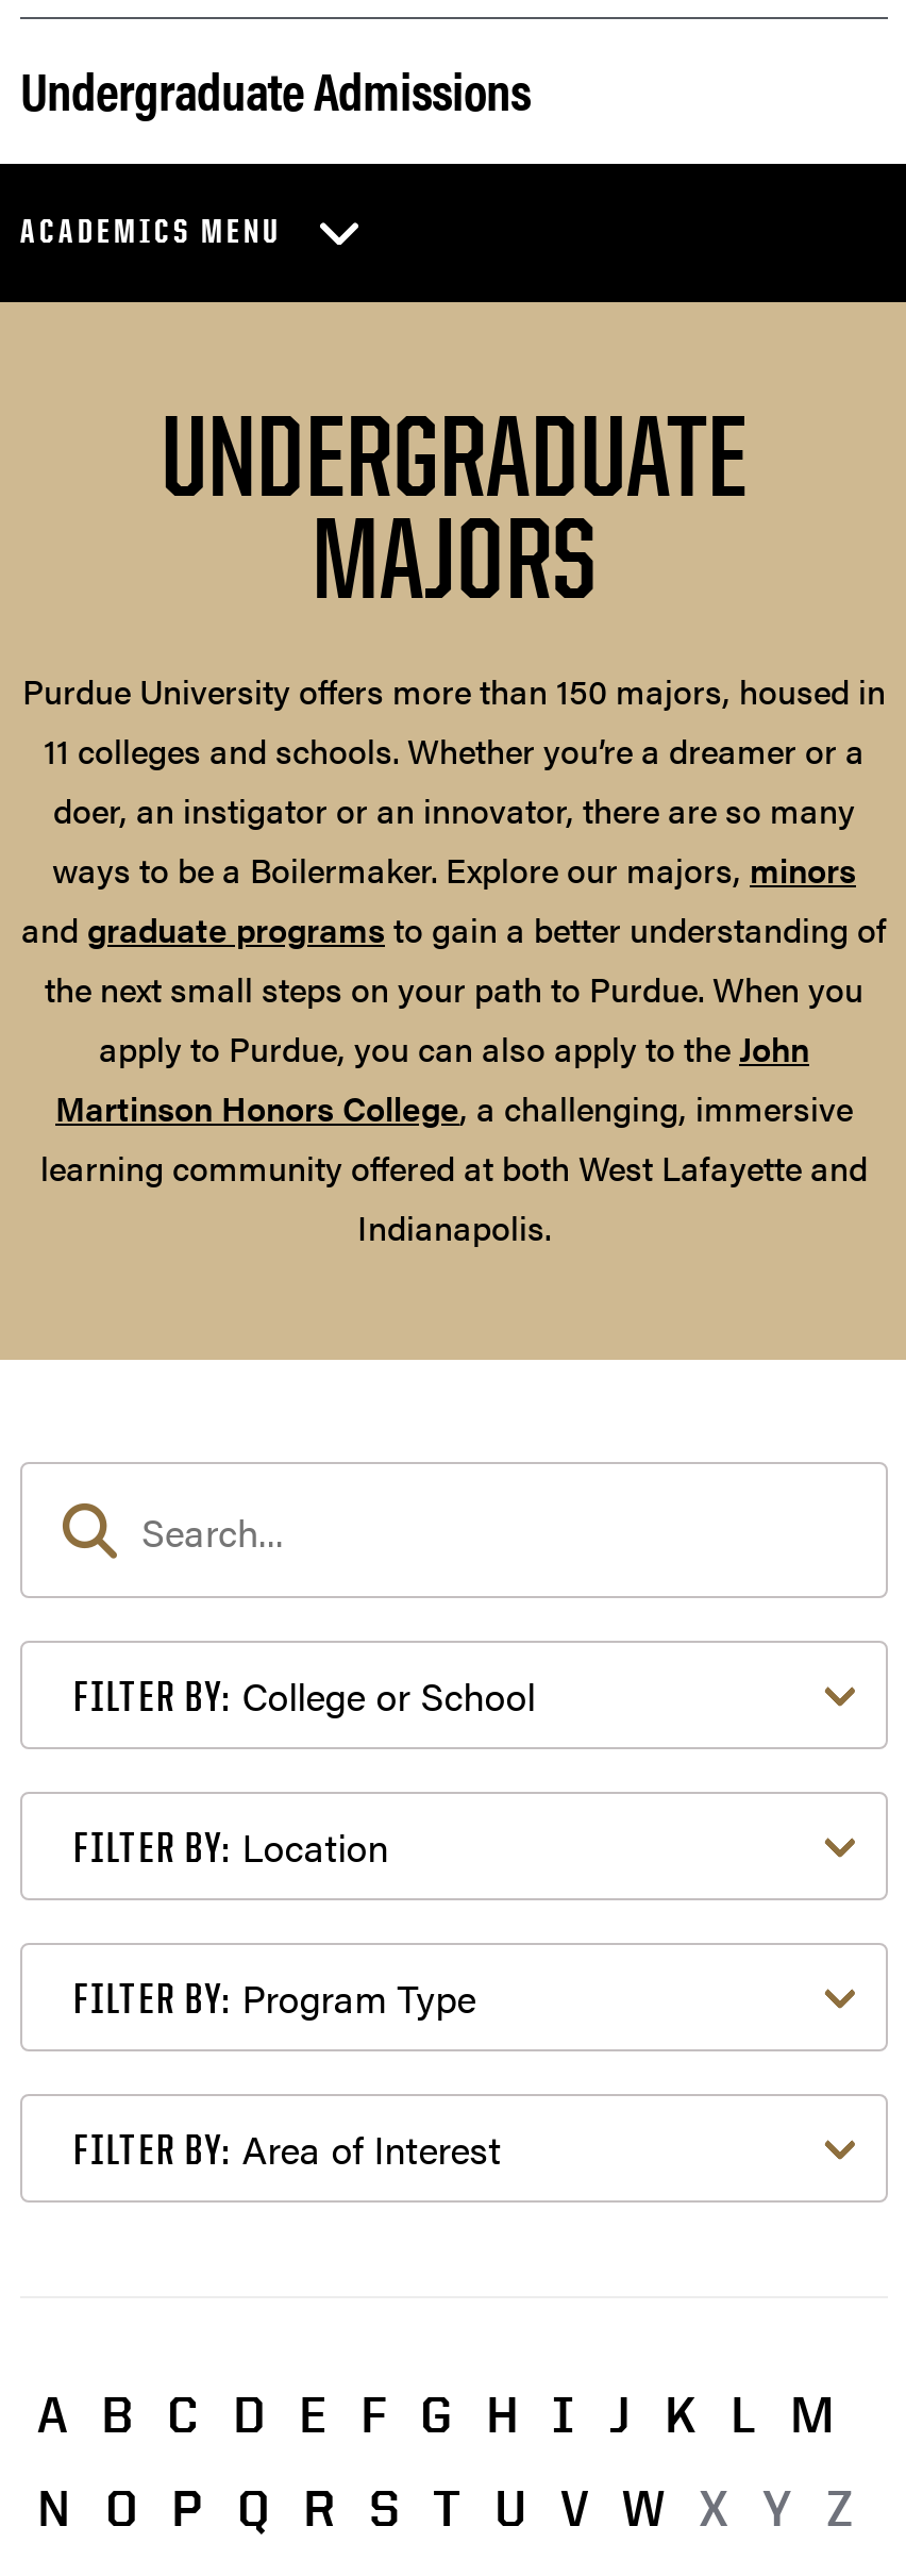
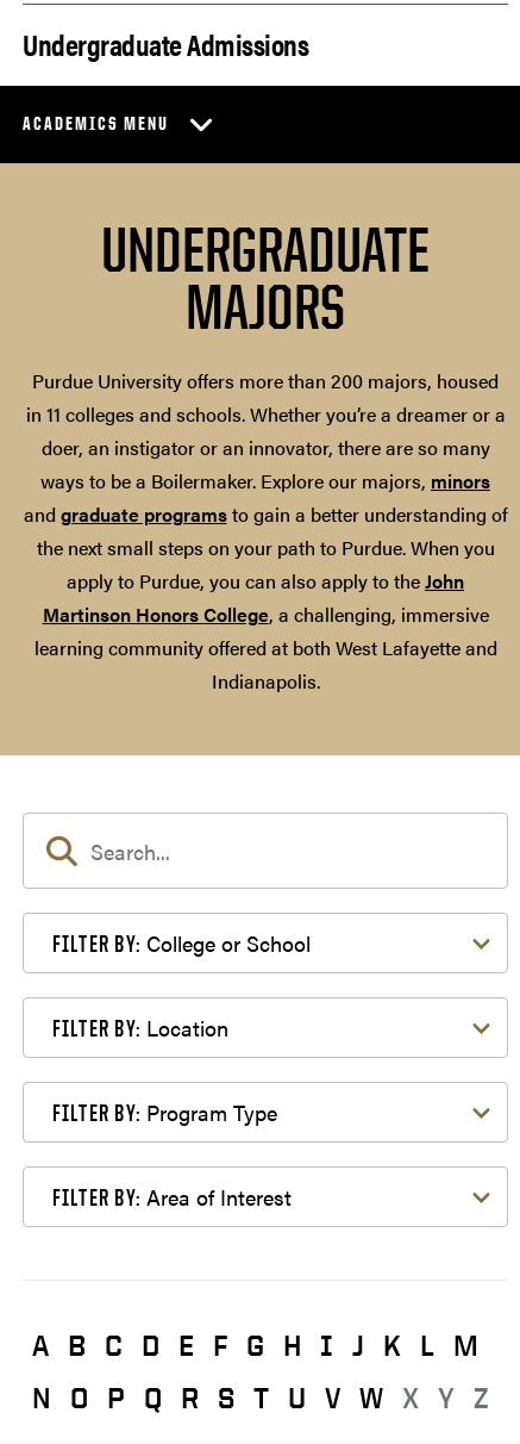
- Purdue University offers more than 150 majors, housed in
- 11 colleges and schools. Whether you’re a dreamer or a
+ Purdue University offers more than 200 majors, housed
+ in 11 colleges and schools. Whether you’re a dreamer or a
